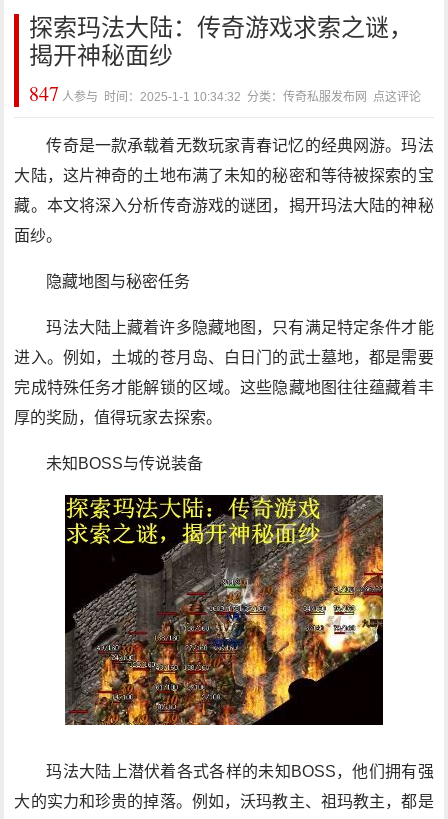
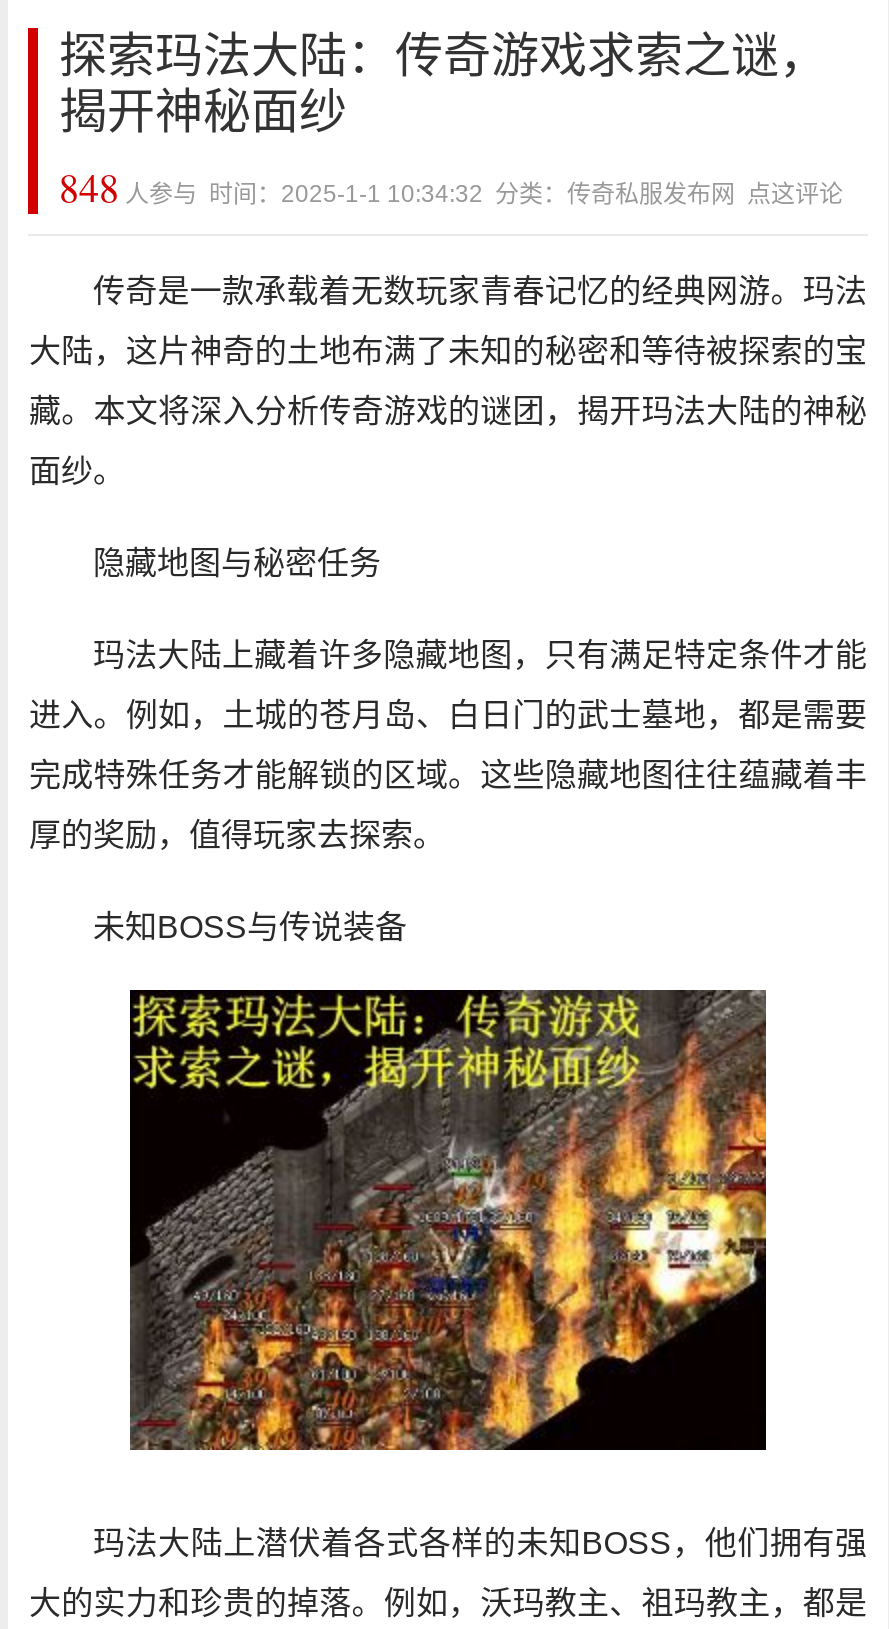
- 847人参与 时间：2025-1-1 10:34:32 分类：传奇私服发布网点这评论
+ 848人参与 时间：2025-1-1 10:34:32 分类：传奇私服发布网点这评论
